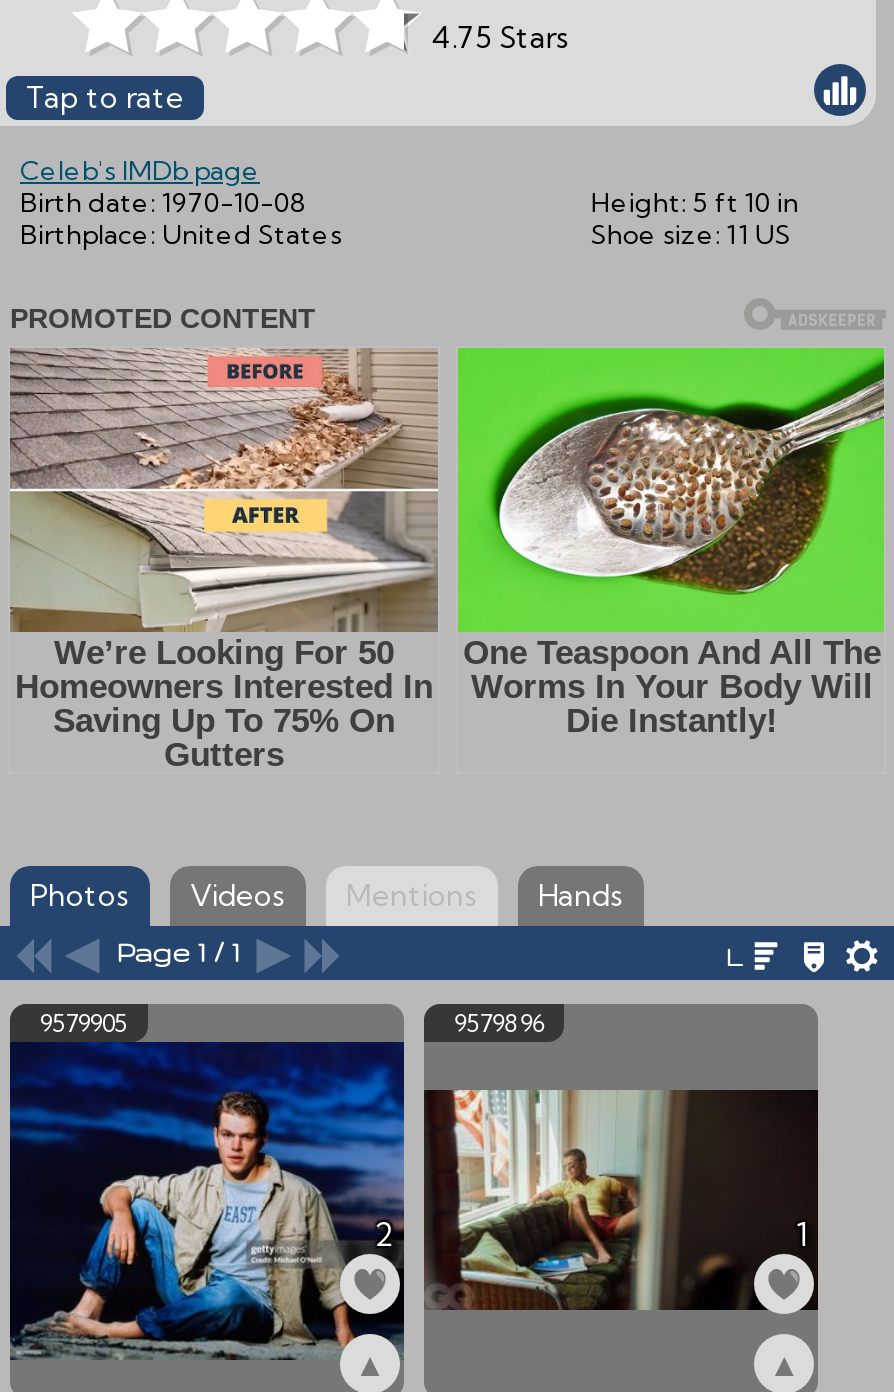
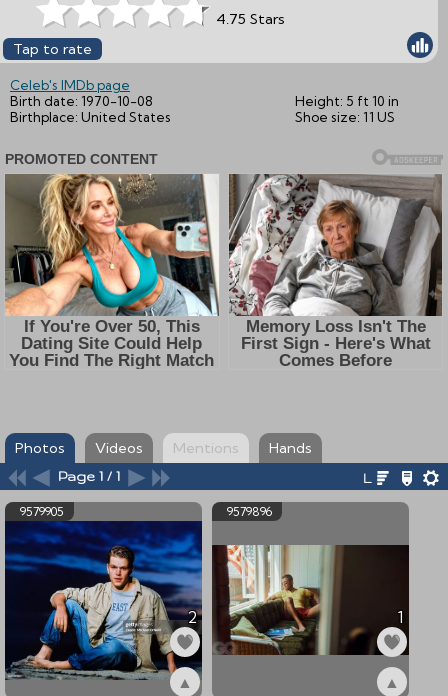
- [image]
+ [image]

- [image]
+ [image]
